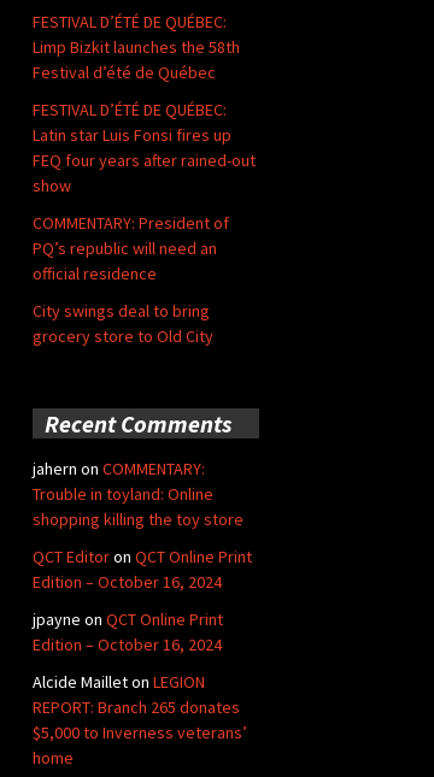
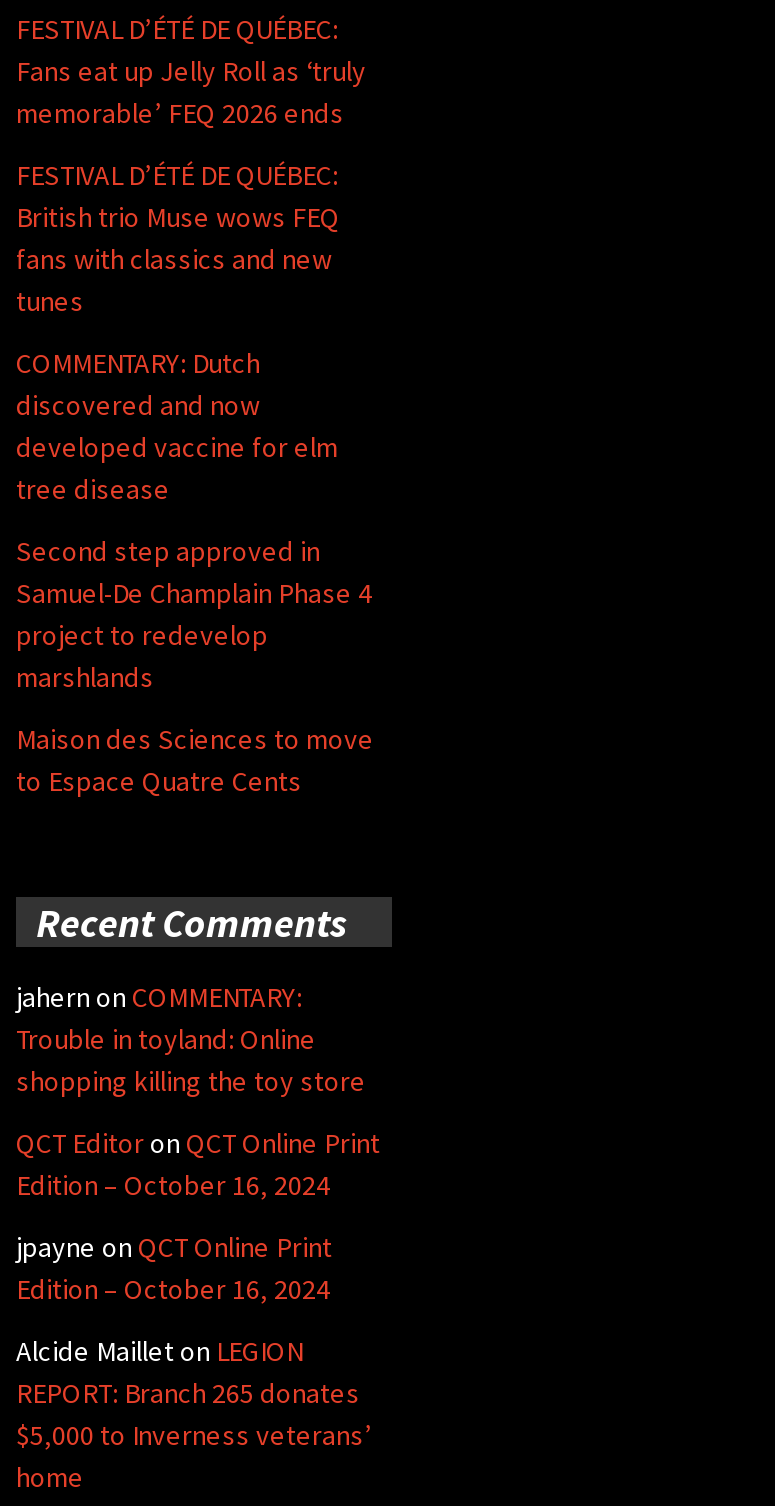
- Limp Bizkit launches the 58th
- Festival d’été de Québec
+ Fans eat up Jelly Roll as ‘truly
+ memorable’ FEQ 2026 ends

- Latin star Luis Fonsi fires up
- FEQ four years after rained-out
- show
- COMMENTARY: President of
- PQ’s republic will need an
- official residence
- City swings deal to bring
- grocery store to Old City
+ British trio Muse wows FEQ
+ fans with classics and new
+ tunes
+ COMMENTARY: Dutch
+ discovered and now
+ developed vaccine for elm
+ tree disease
+ Second step approved in
+ Samuel-De Champlain Phase 4
+ project to redevelop
+ marshlands
+ Maison des Sciences to move
+ to Espace Quatre Cents
